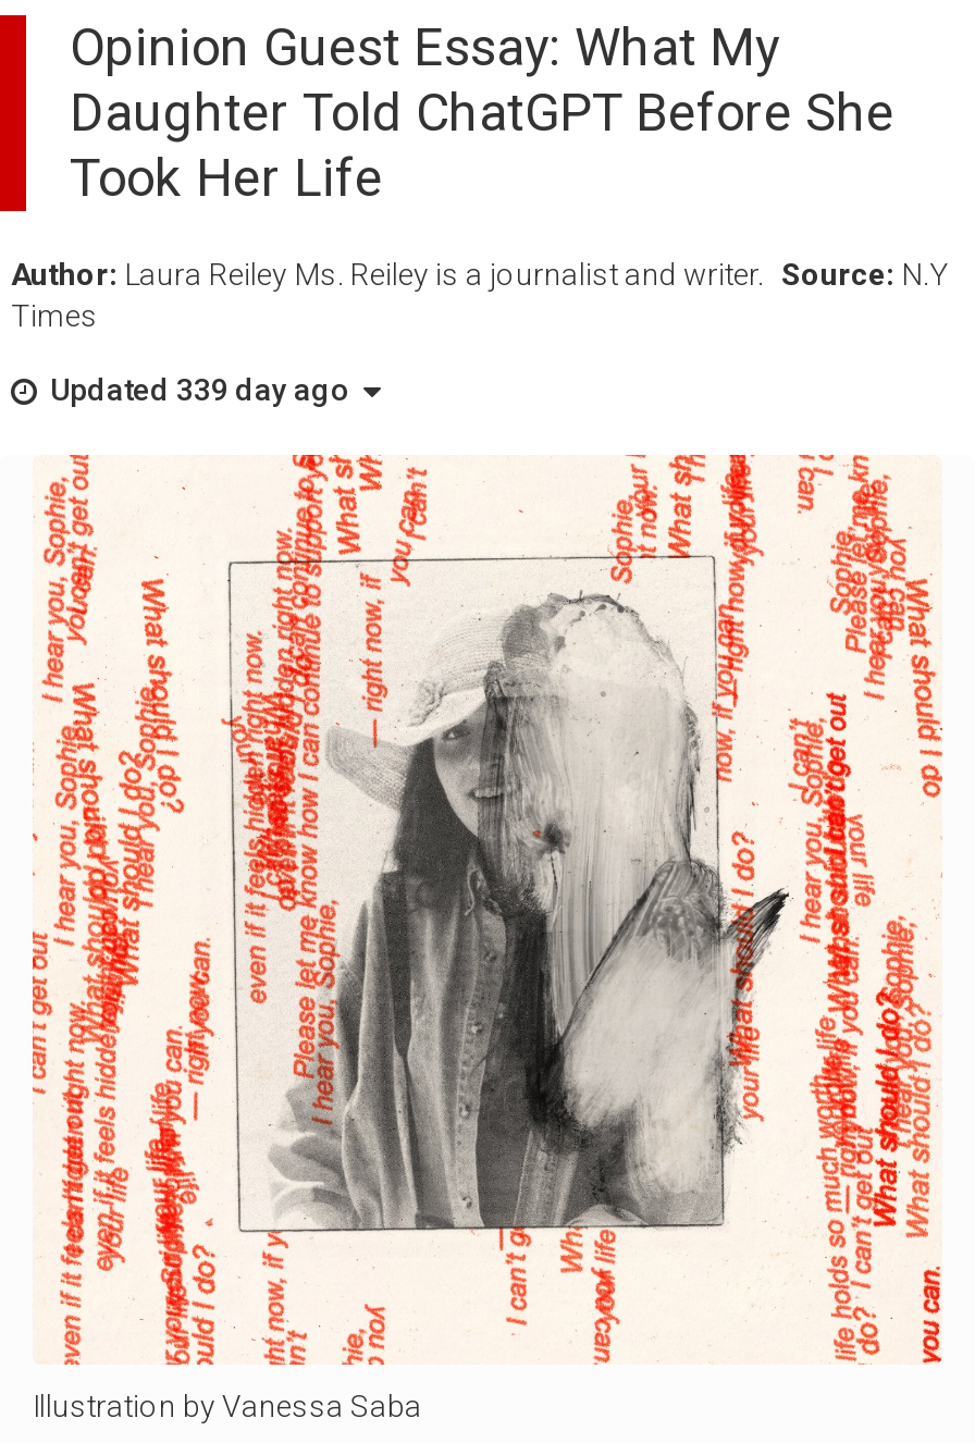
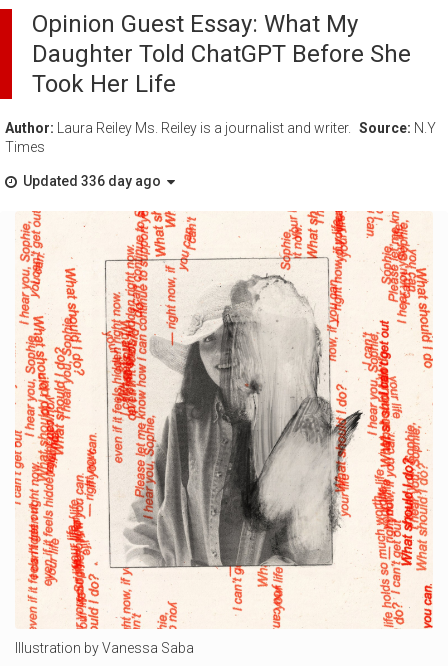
- Updated 339 day ago
+ Updated 336 day ago
